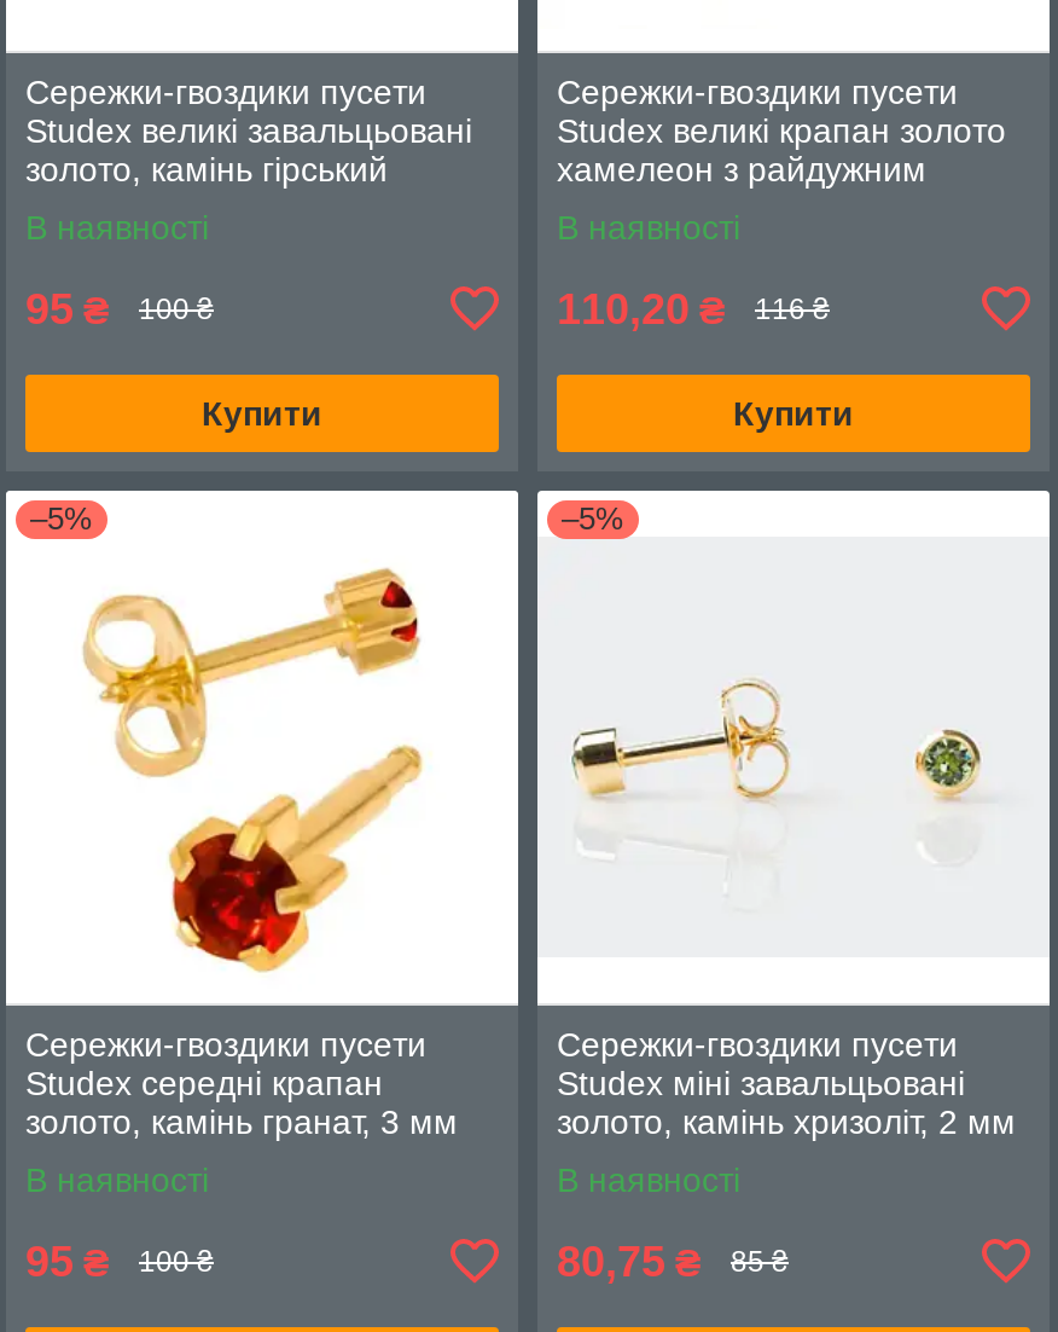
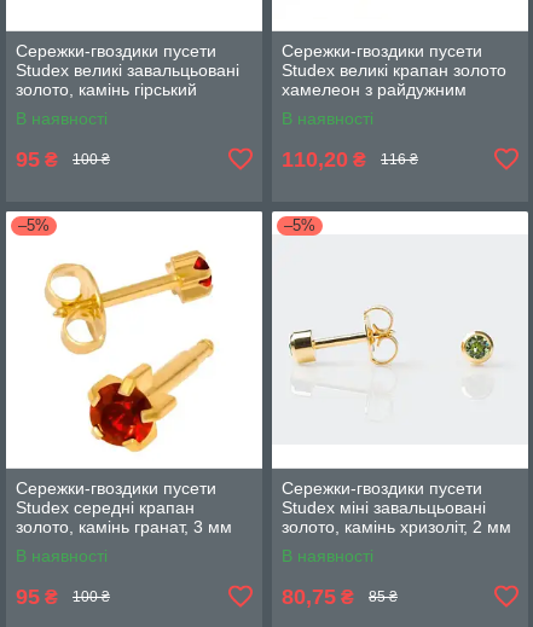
- Купити

- Купити
